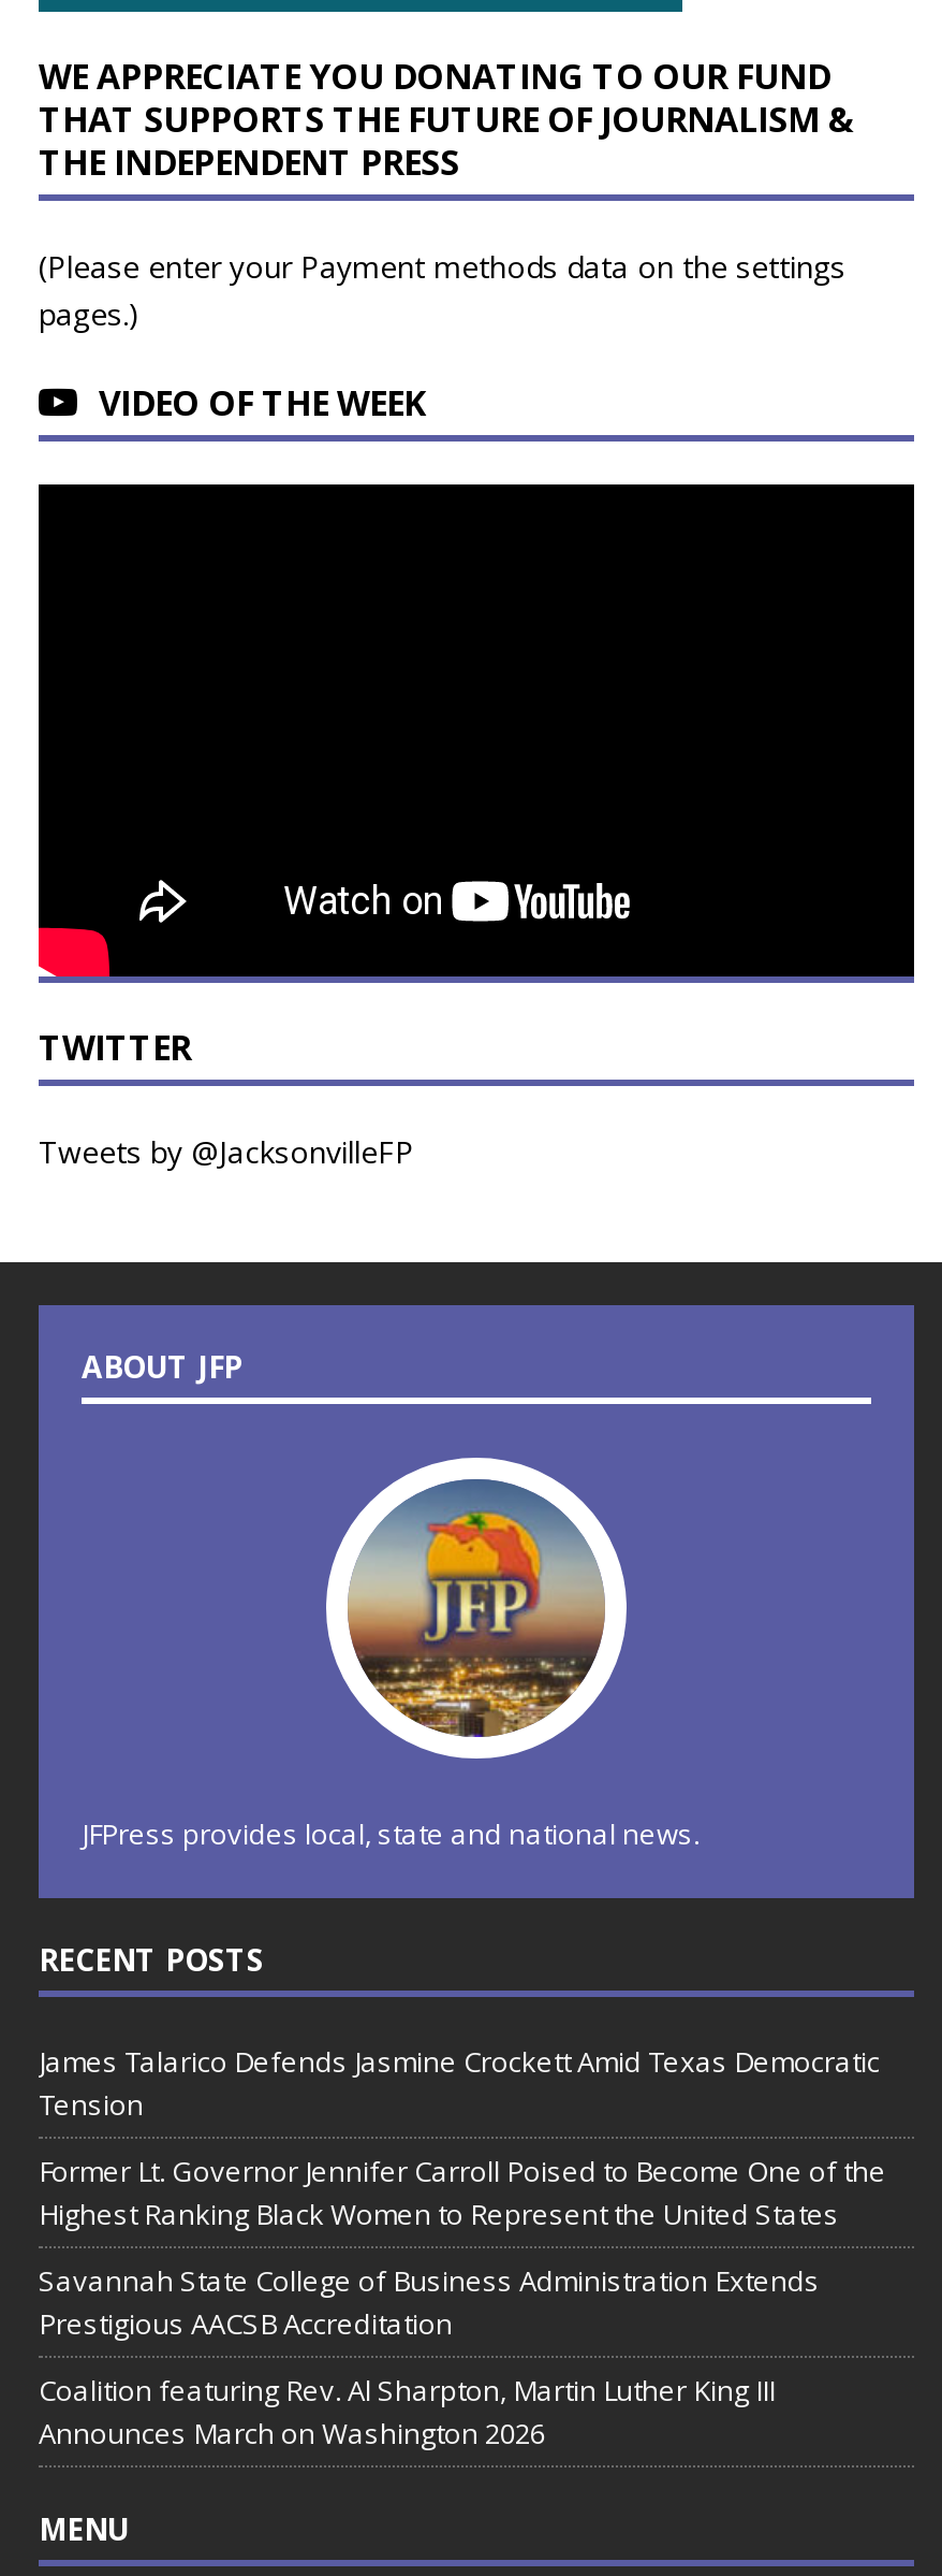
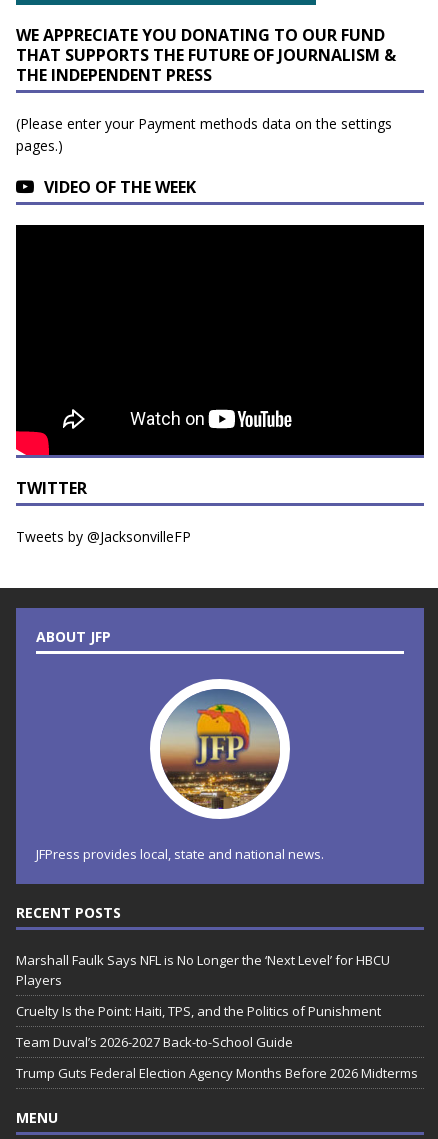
- James Talarico Defends Jasmine Crockett Amid Texas Democratic
- Tension
+ Marshall Faulk Says NFL is No Longer the ‘Next Level’ for HBCU
+ Players

- Former Lt. Governor Jennifer Carroll Poised to Become One of the
- Highest Ranking Black Women to Represent the United States
+ Cruelty Is the Point: Haiti, TPS, and the Politics of Punishment

- Savannah State College of Business Administration Extends
- Prestigious AACSB Accreditation
+ Team Duval’s 2026-2027 Back-to-School Guide

- Coalition featuring Rev. Al Sharpton, Martin Luther King III
- Announces March on Washington 2026
+ Trump Guts Federal Election Agency Months Before 2026 Midterms
